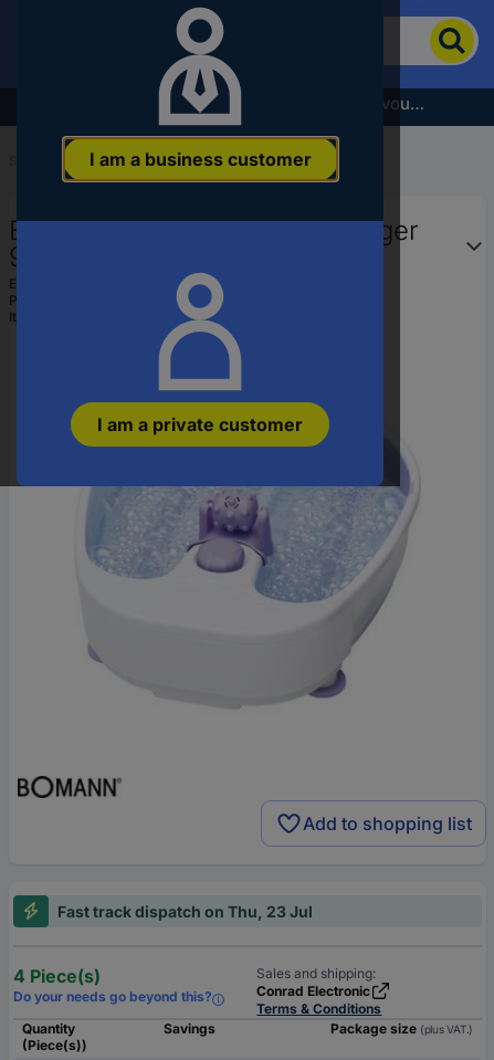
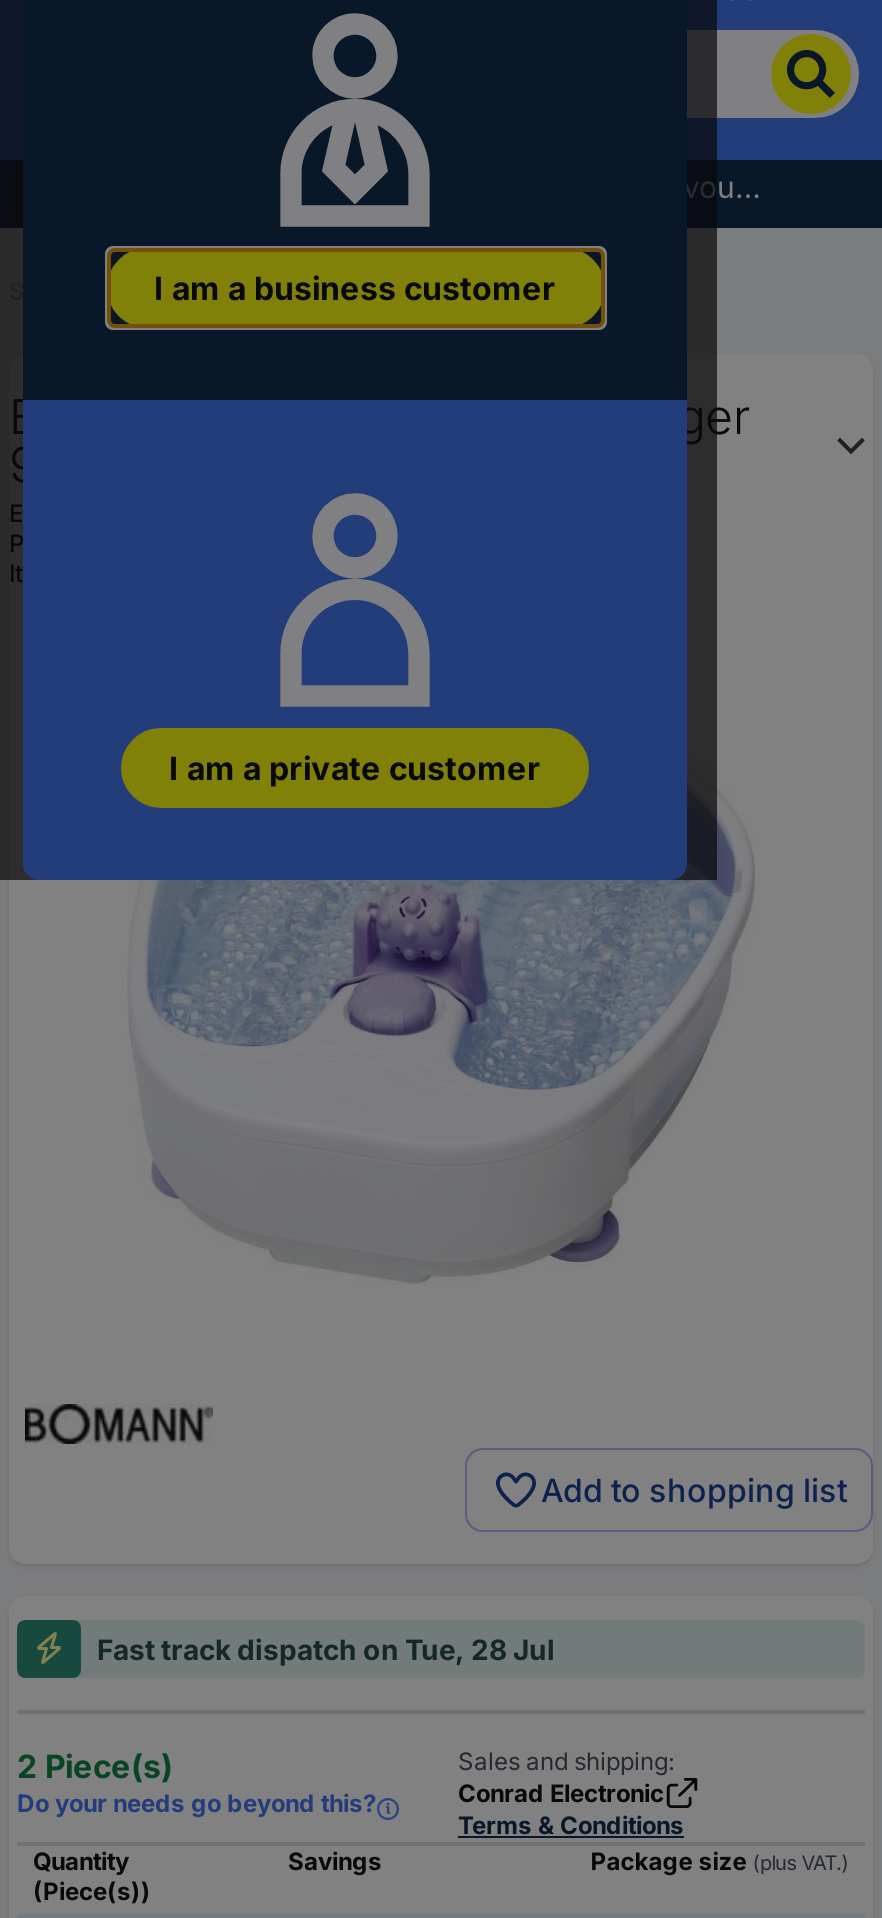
- Fast track dispatch on Thu, 23 Jul
+ Fast track dispatch on Tue, 28 Jul

- 4 Piece(s)
+ 2 Piece(s)
